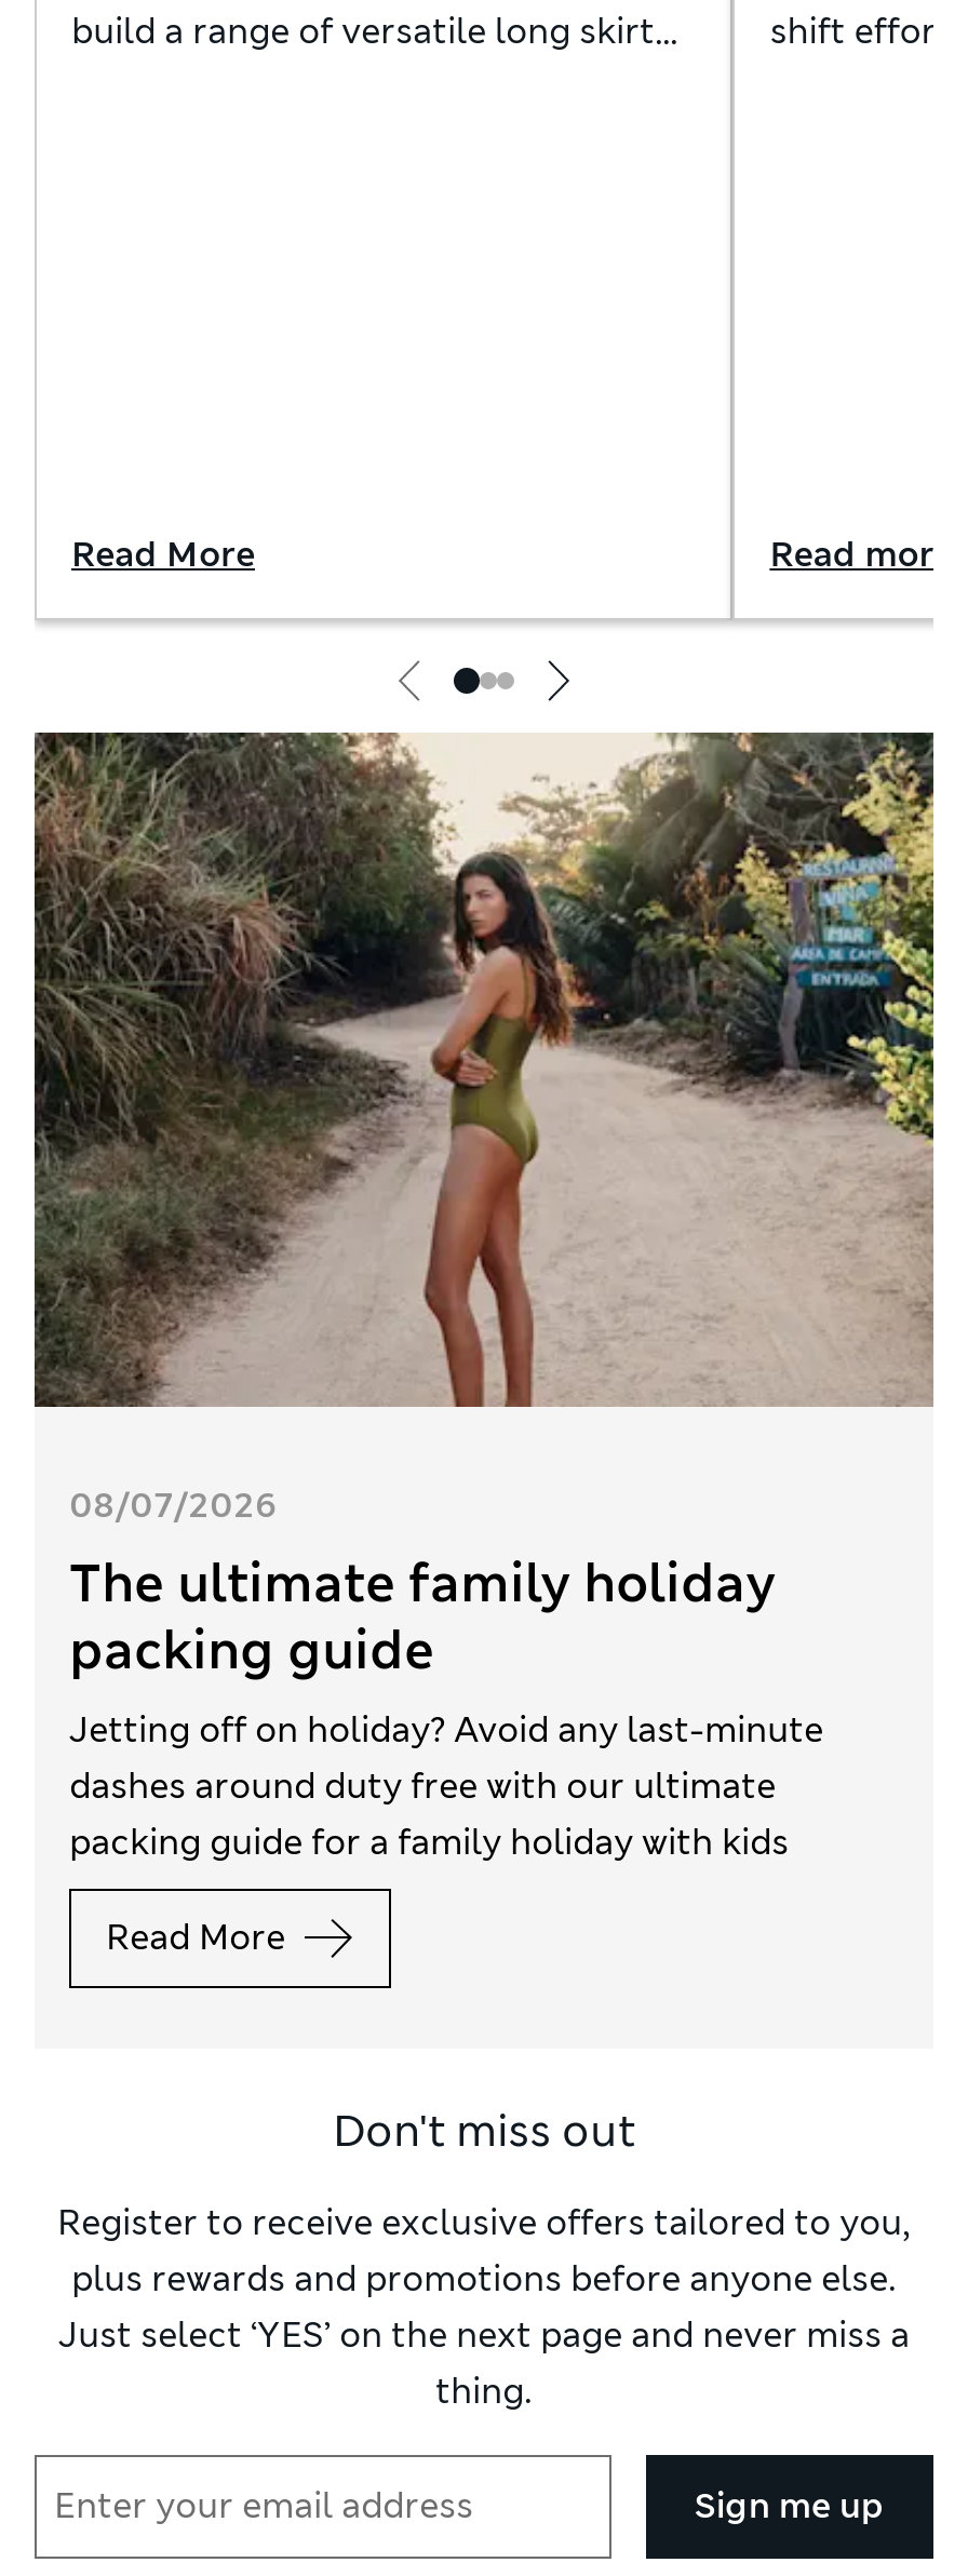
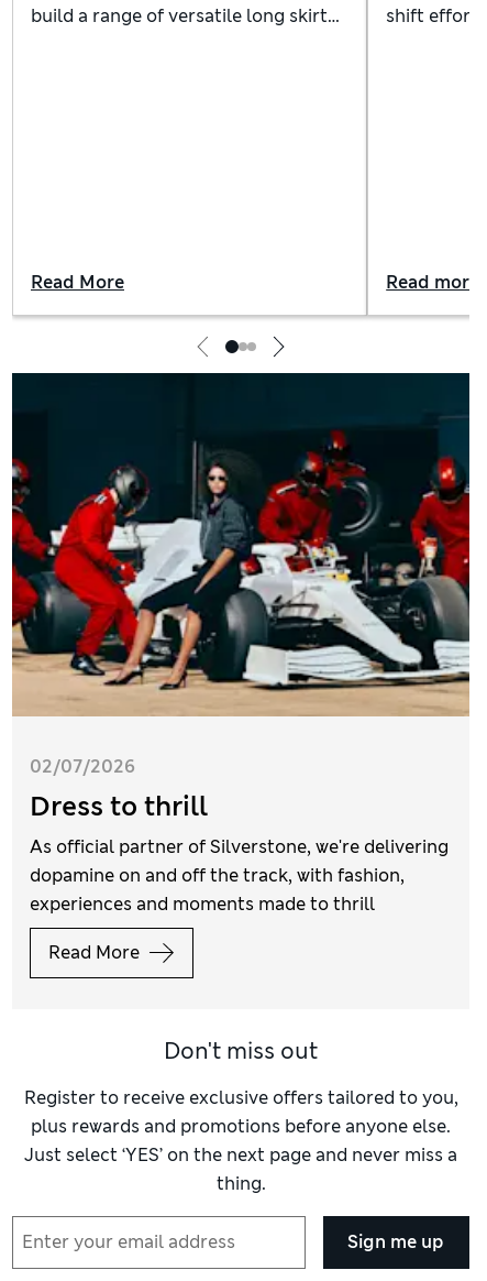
- [image]
- 08/07/2026
- The ultimate family holiday
- packing guide
- Jetting off on holiday? Avoid any last-minute
- dashes around duty free with our ultimate
- packing guide for a family holiday with kids
+ [image]
+ 02/07/2026
+ Dress to thrill
+ As official partner of Silverstone, we're delivering
+ dopamine on and off the track, with fashion,
+ experiences and moments made to thrill
